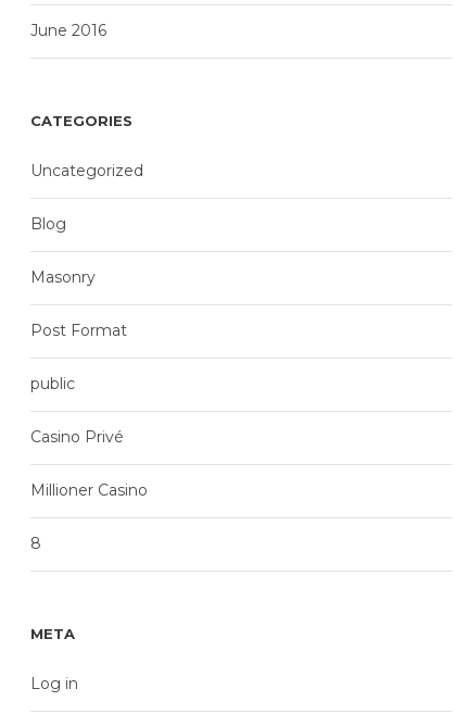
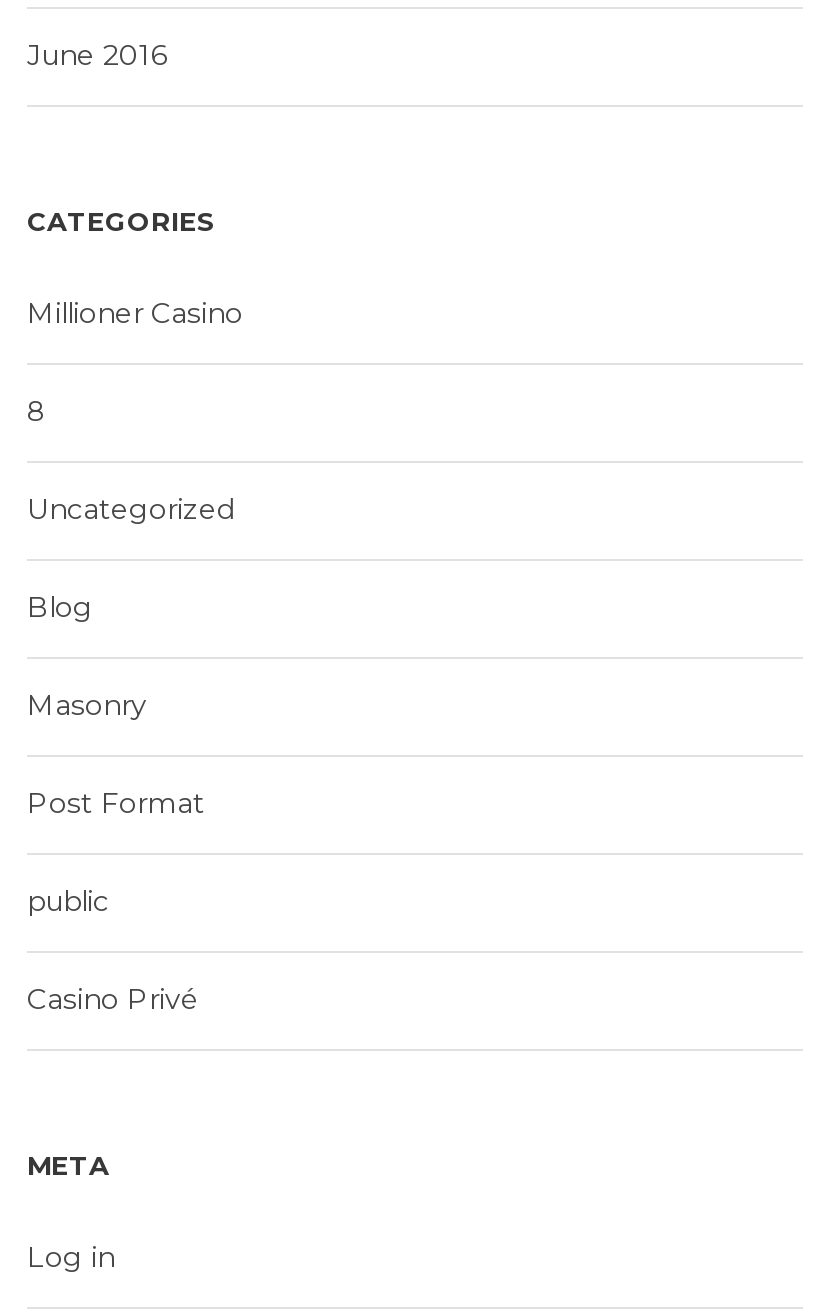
moved down: Uncategorized | Blog | Masonry | Post Format | public | Casino Privé

moved up: Millioner Casino | 8
